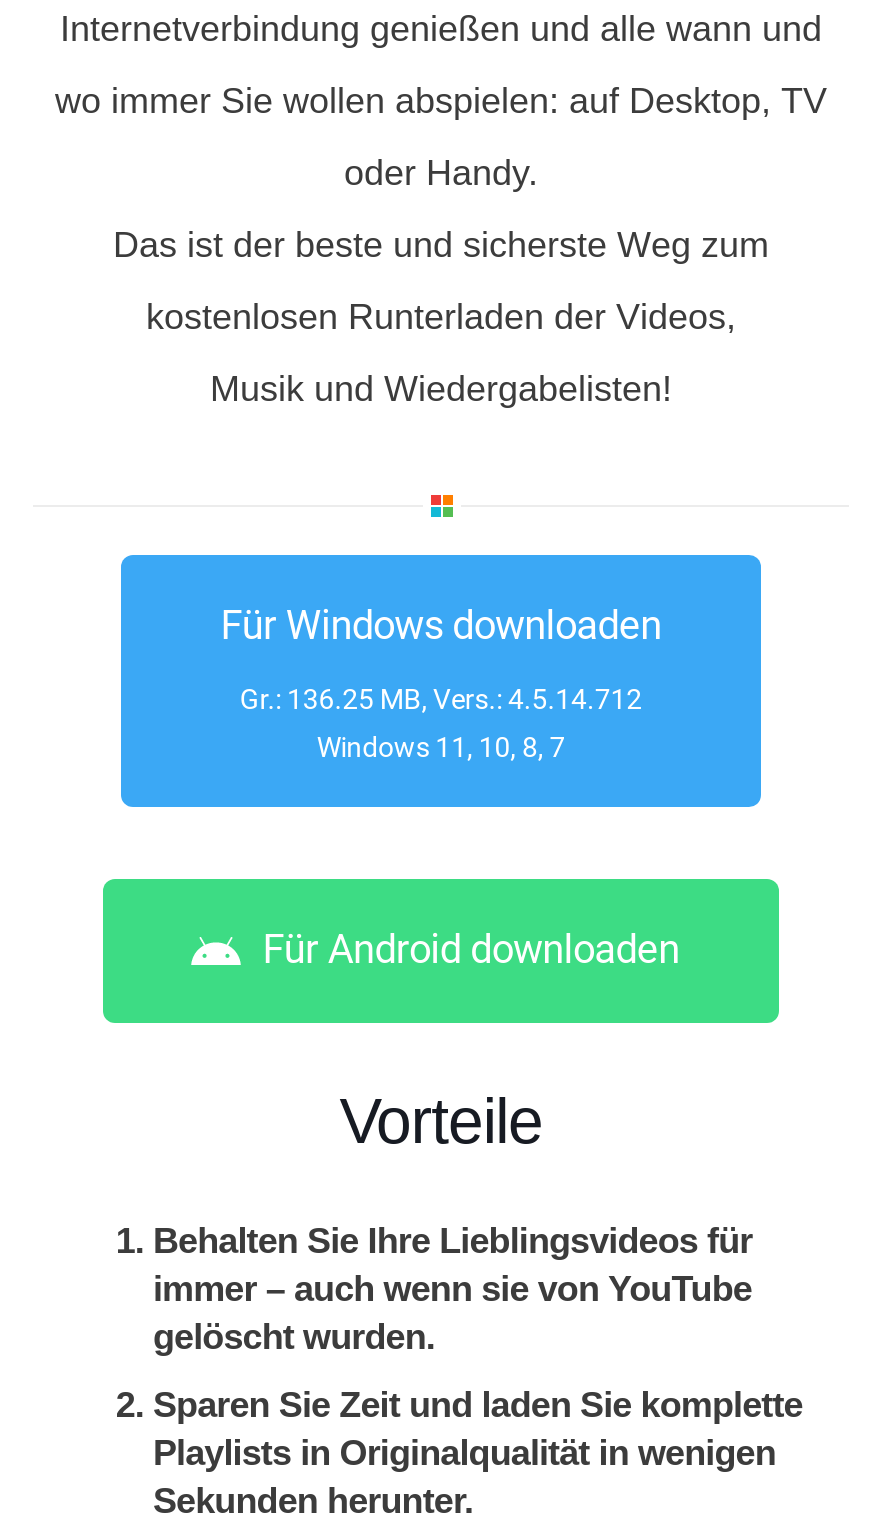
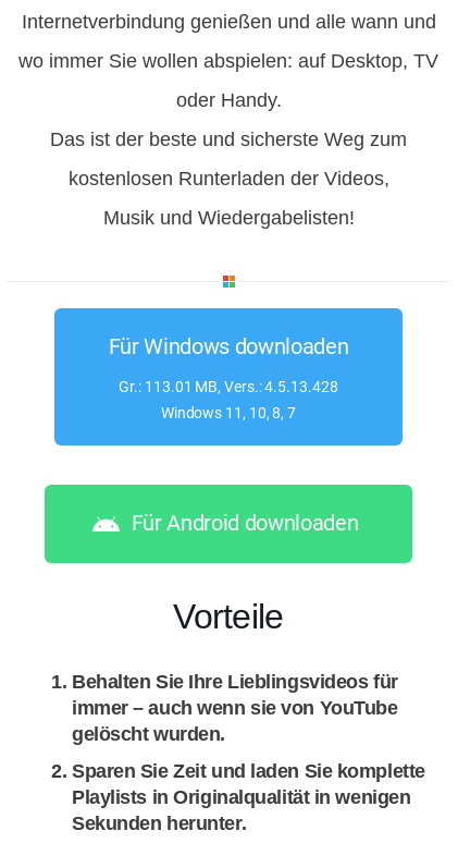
- Gr.: 136.25 MB, Vers.: 4.5.14.712
+ Gr.: 113.01 MB, Vers.: 4.5.13.428
